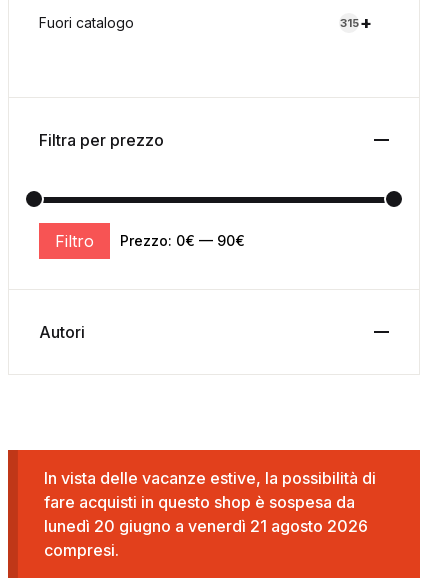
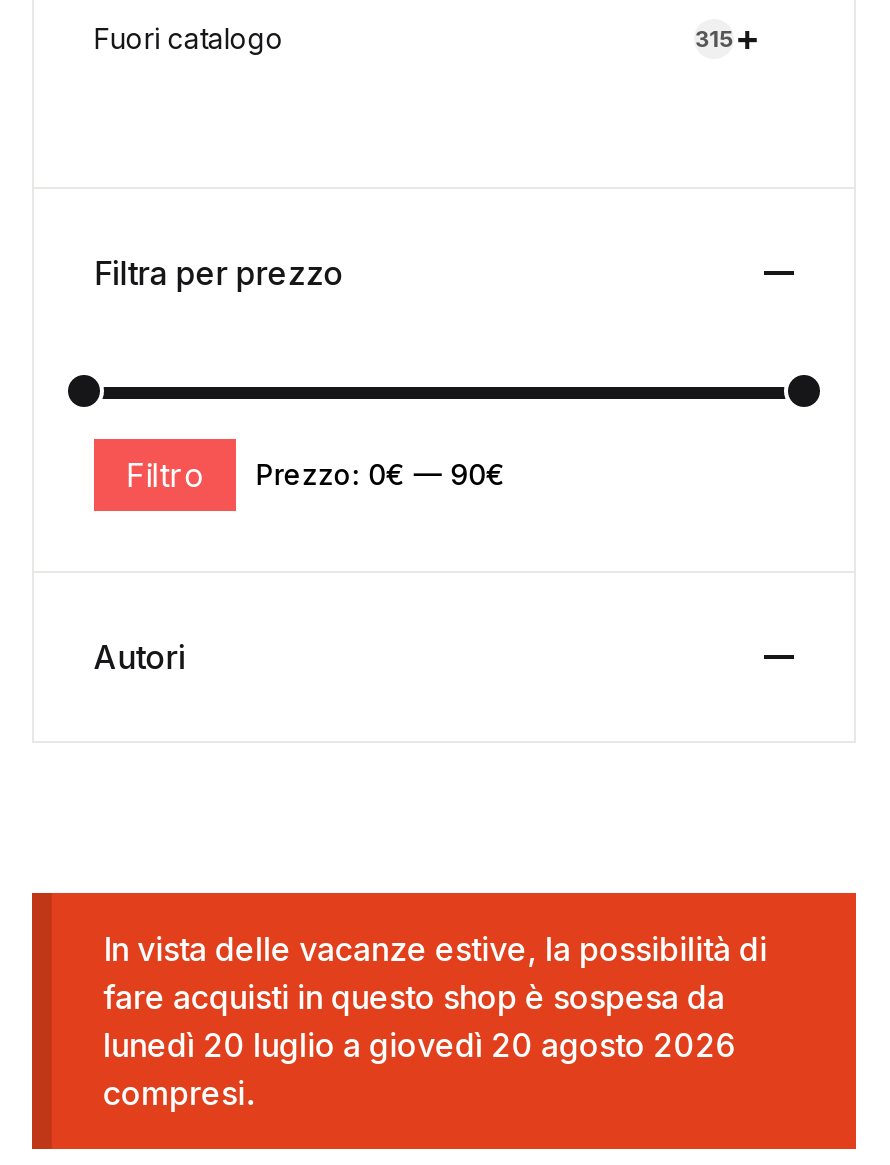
- lunedì 20 giugno a venerdì 21 agosto 2026
+ lunedì 20 luglio a giovedì 20 agosto 2026
